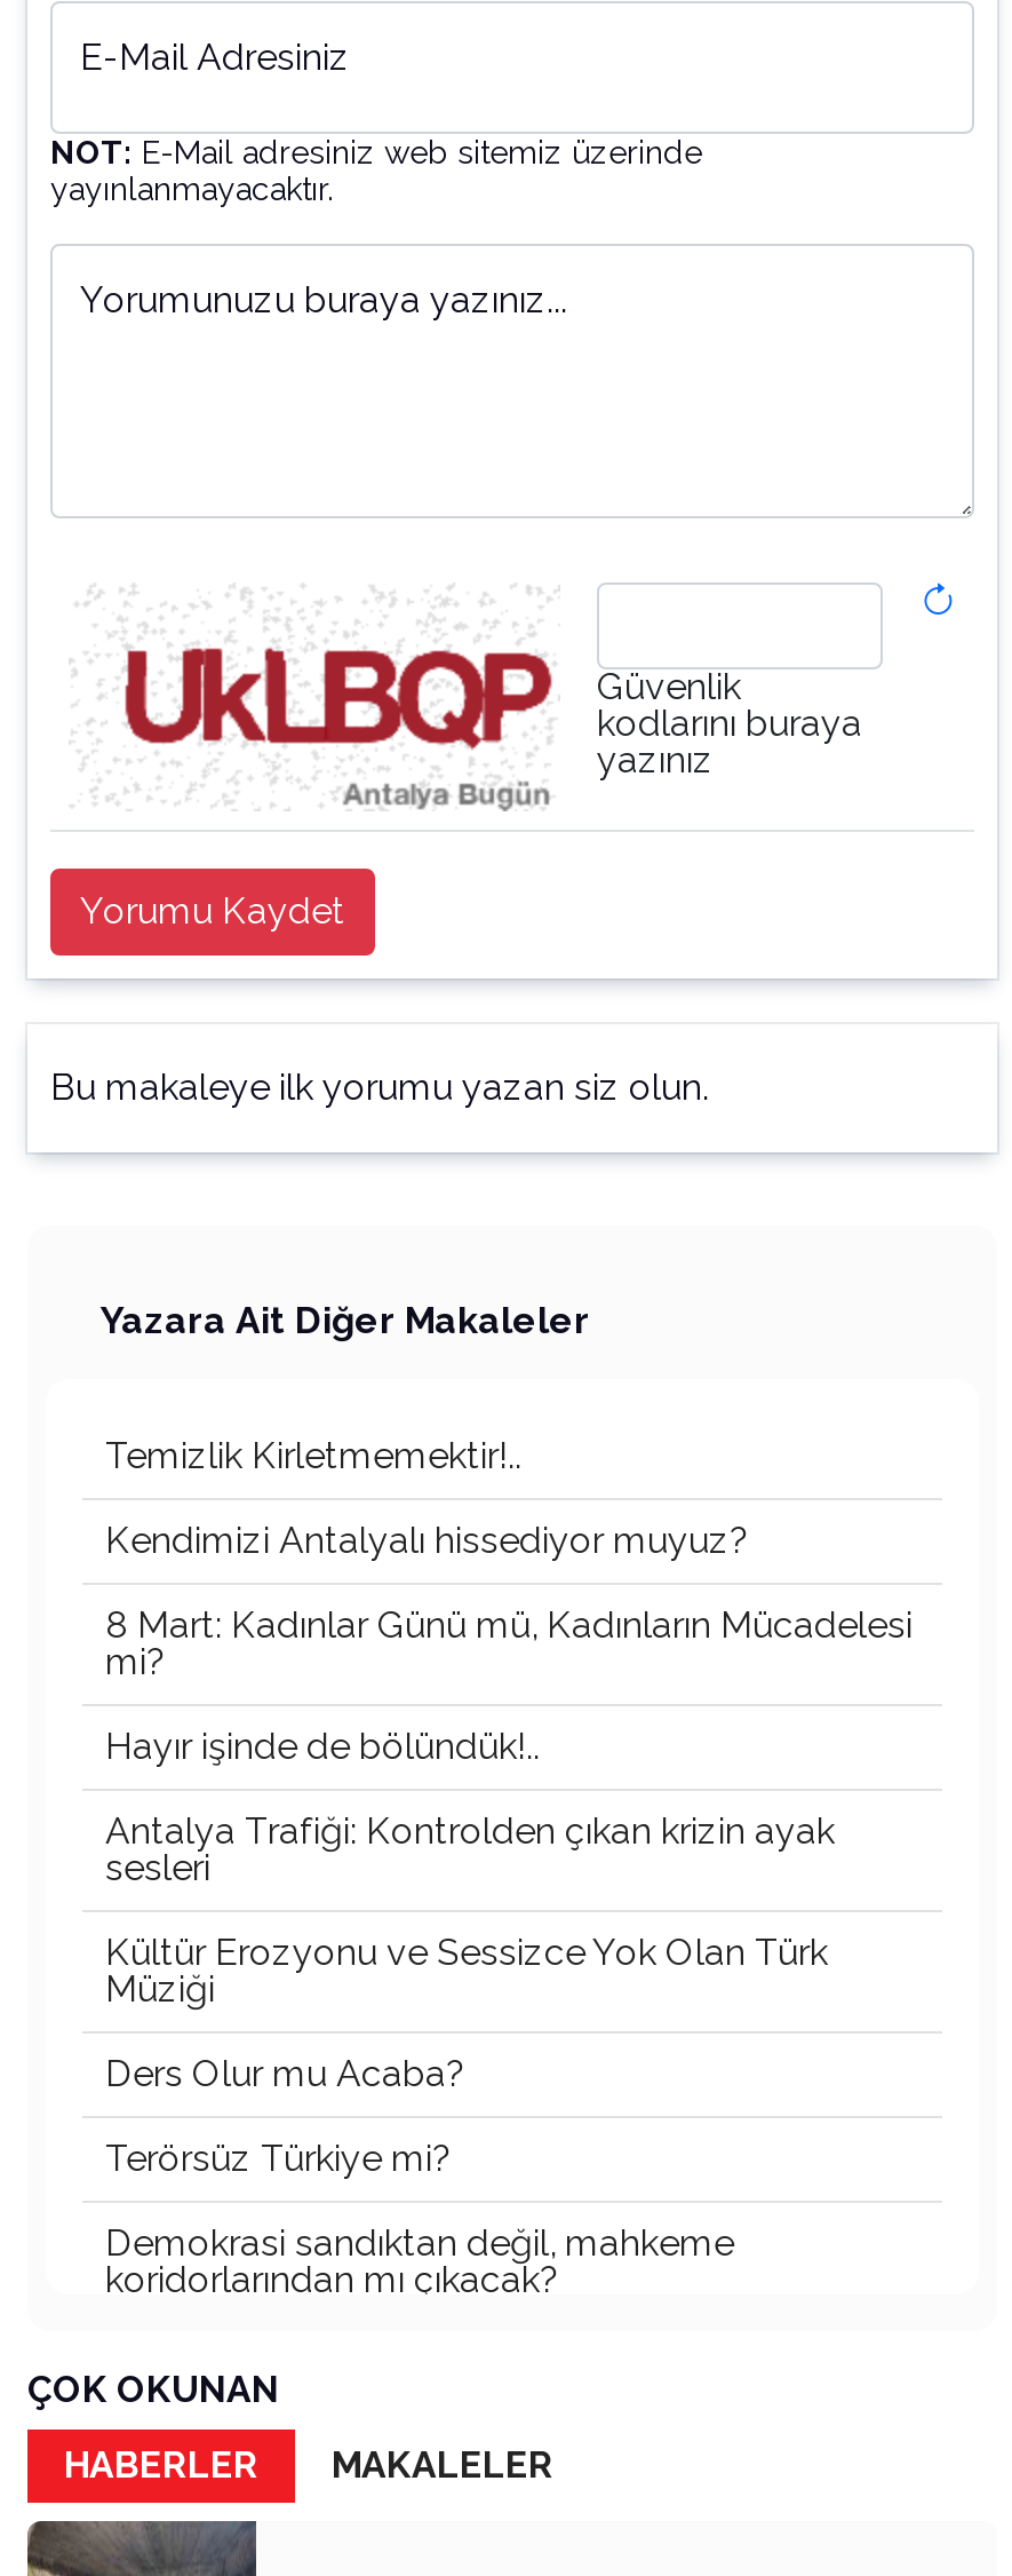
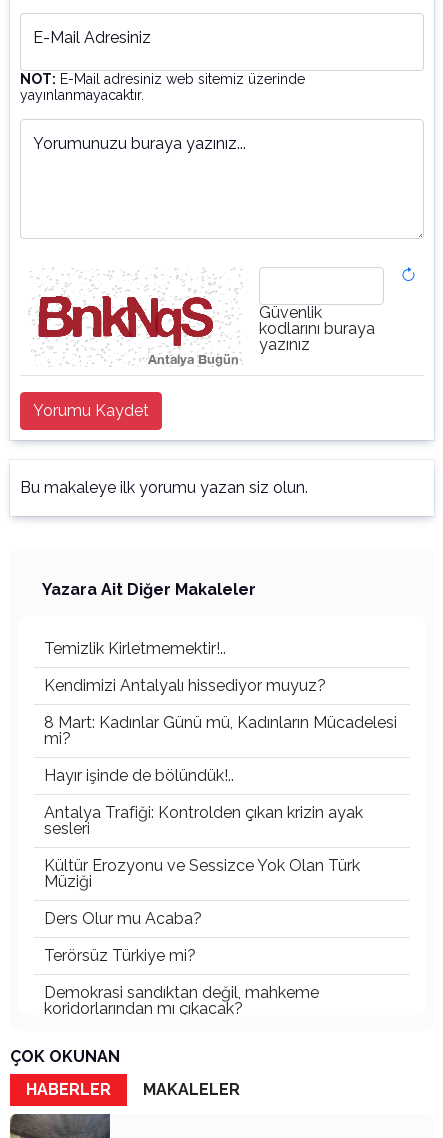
- [image]
+ [image]
